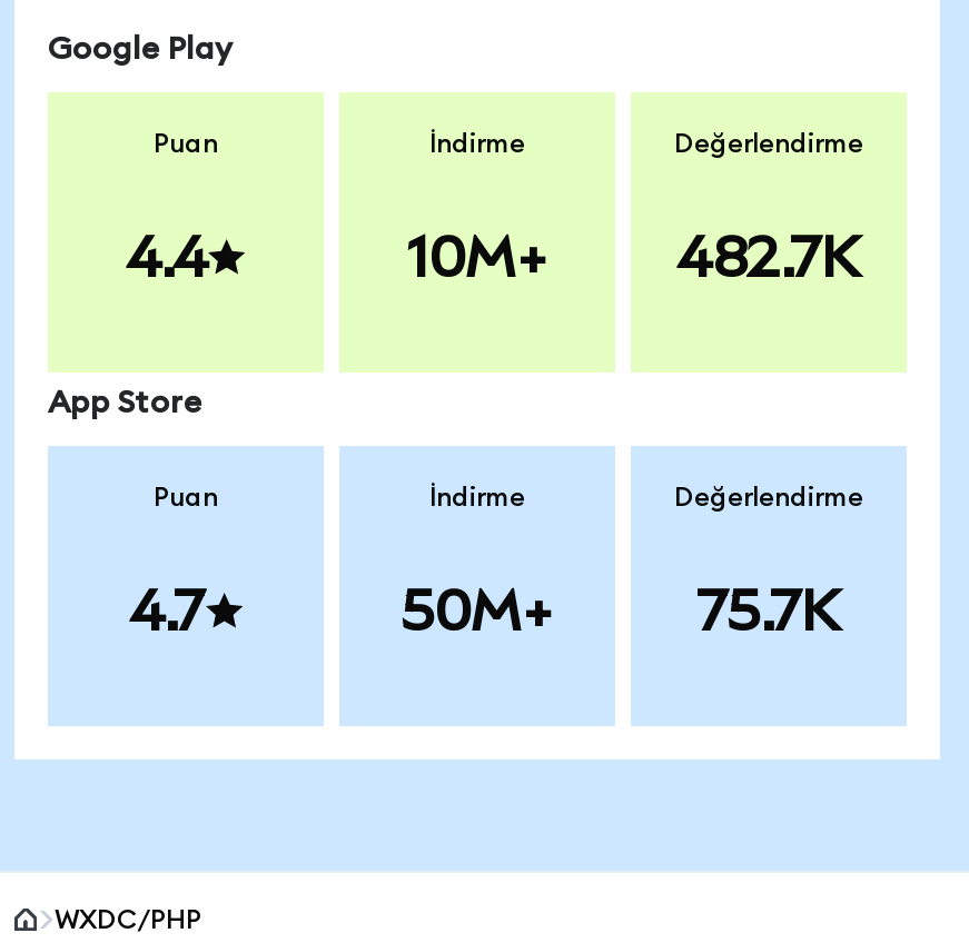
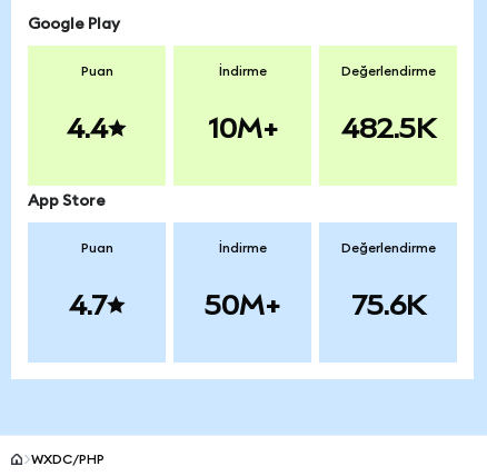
- 482.7K
+ 482.5K

- 75.7K
+ 75.6K
